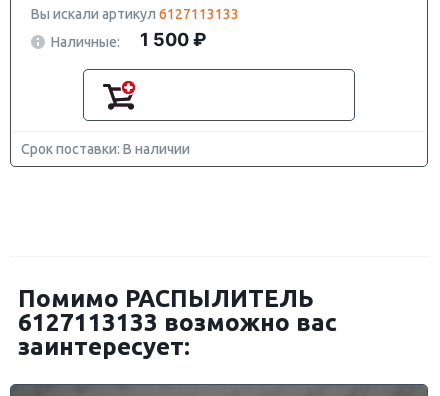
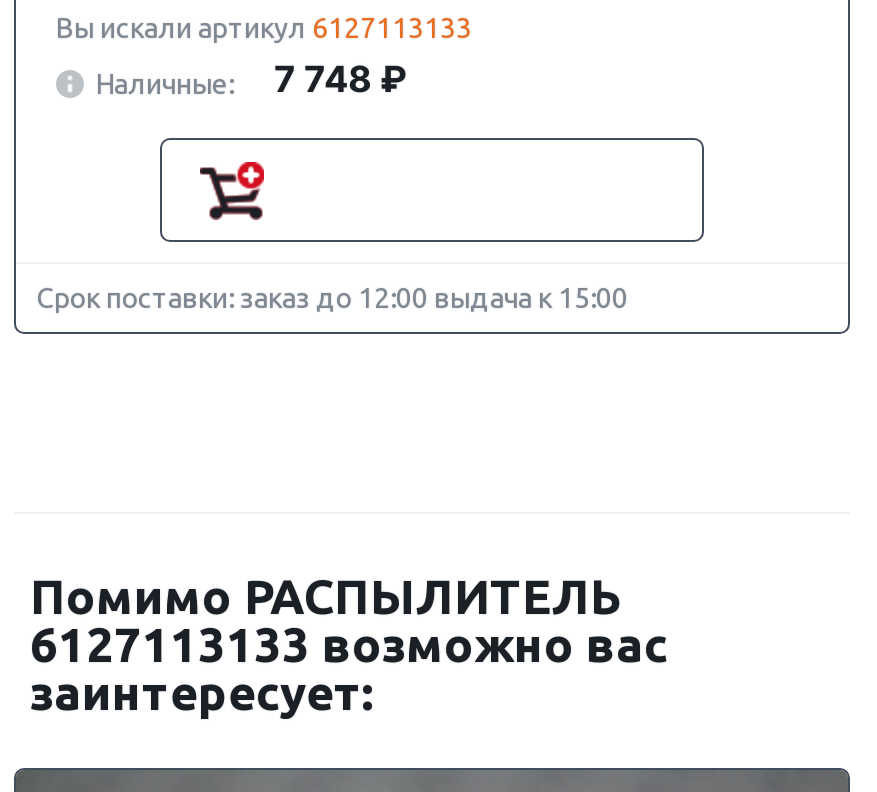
- Наличные: 1 500 ₽
+ Наличные: 7 748 ₽

- Срок поставки: В наличии
+ Срок поставки: заказ до 12:00 выдача к 15:00
